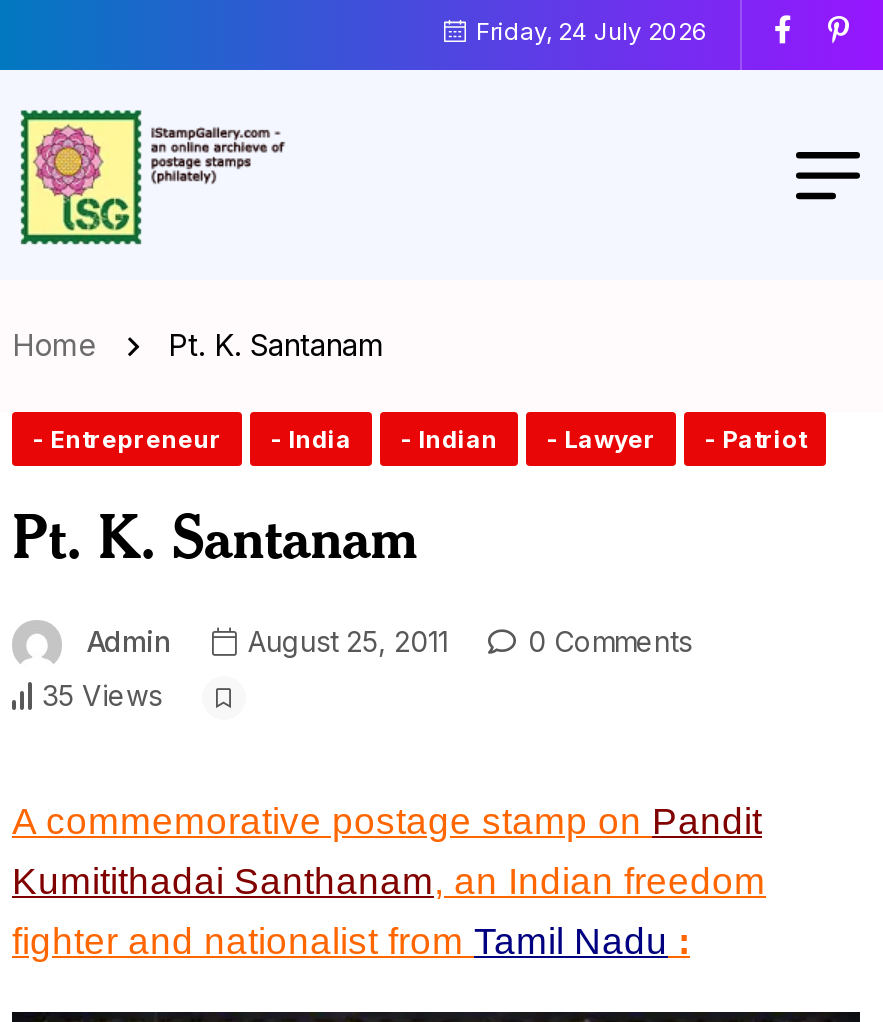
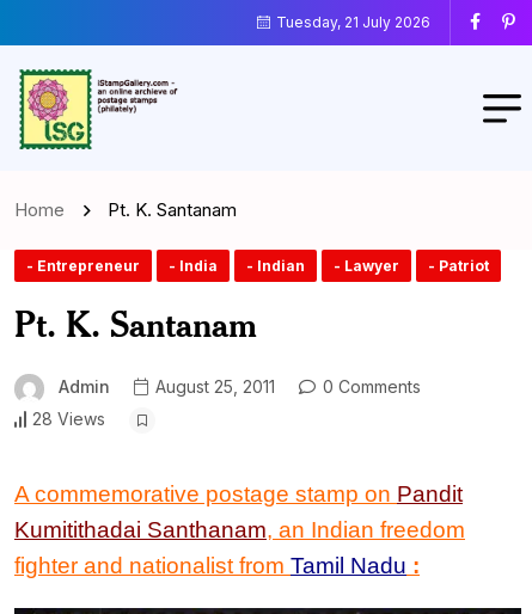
- Friday, 24 July 2026
+ Tuesday, 21 July 2026

- 35 Views
+ 28 Views
